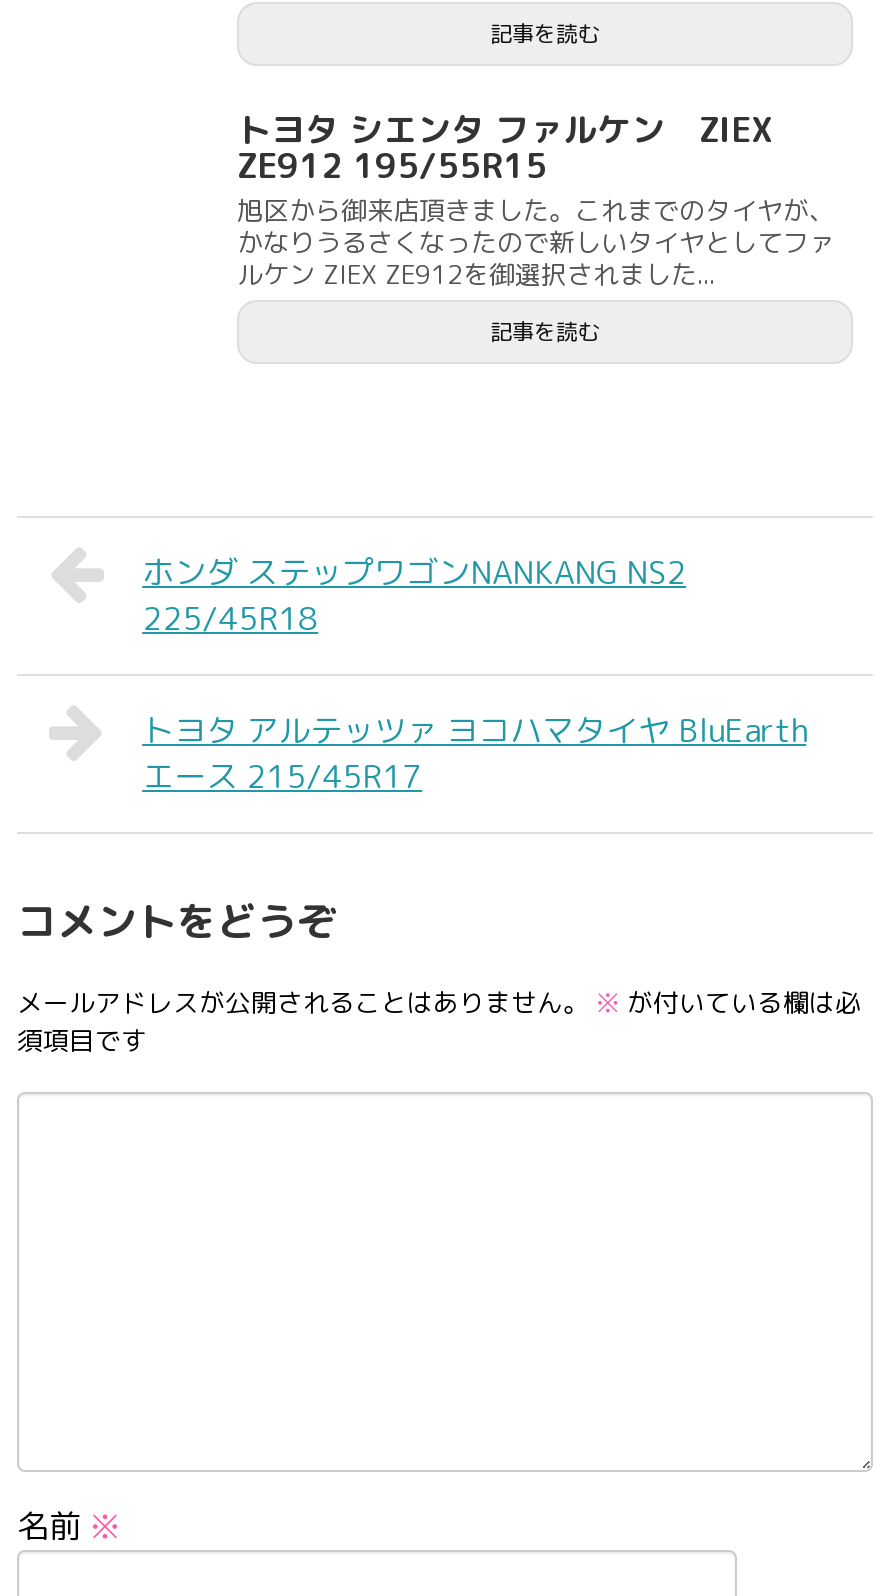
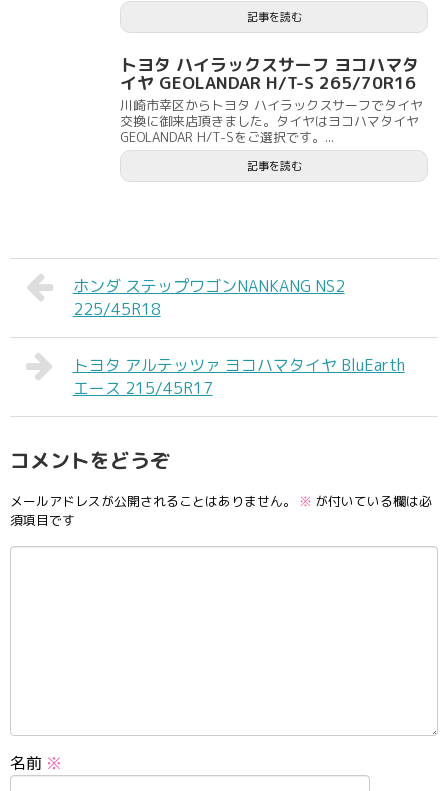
- トヨタ シエンタ ファルケン ZIEX
- ZE912 195/55R15
- 旭区から御来店頂きました。これまでのタイヤが、
- かなりうるさくなったので新しいタイヤとしてファ
- ルケン ZIEX ZE912を御選択されました...
+ トヨタ ハイラックスサーフ ヨコハマタ
+ イヤ GEOLANDAR H/T-S 265/70R16
+ 川崎市幸区からトヨタ ハイラックスサーフでタイヤ
+ 交換に御来店頂きました。タイヤはヨコハマタイヤ
+ GEOLANDAR H/T-Sをご選択です。...
